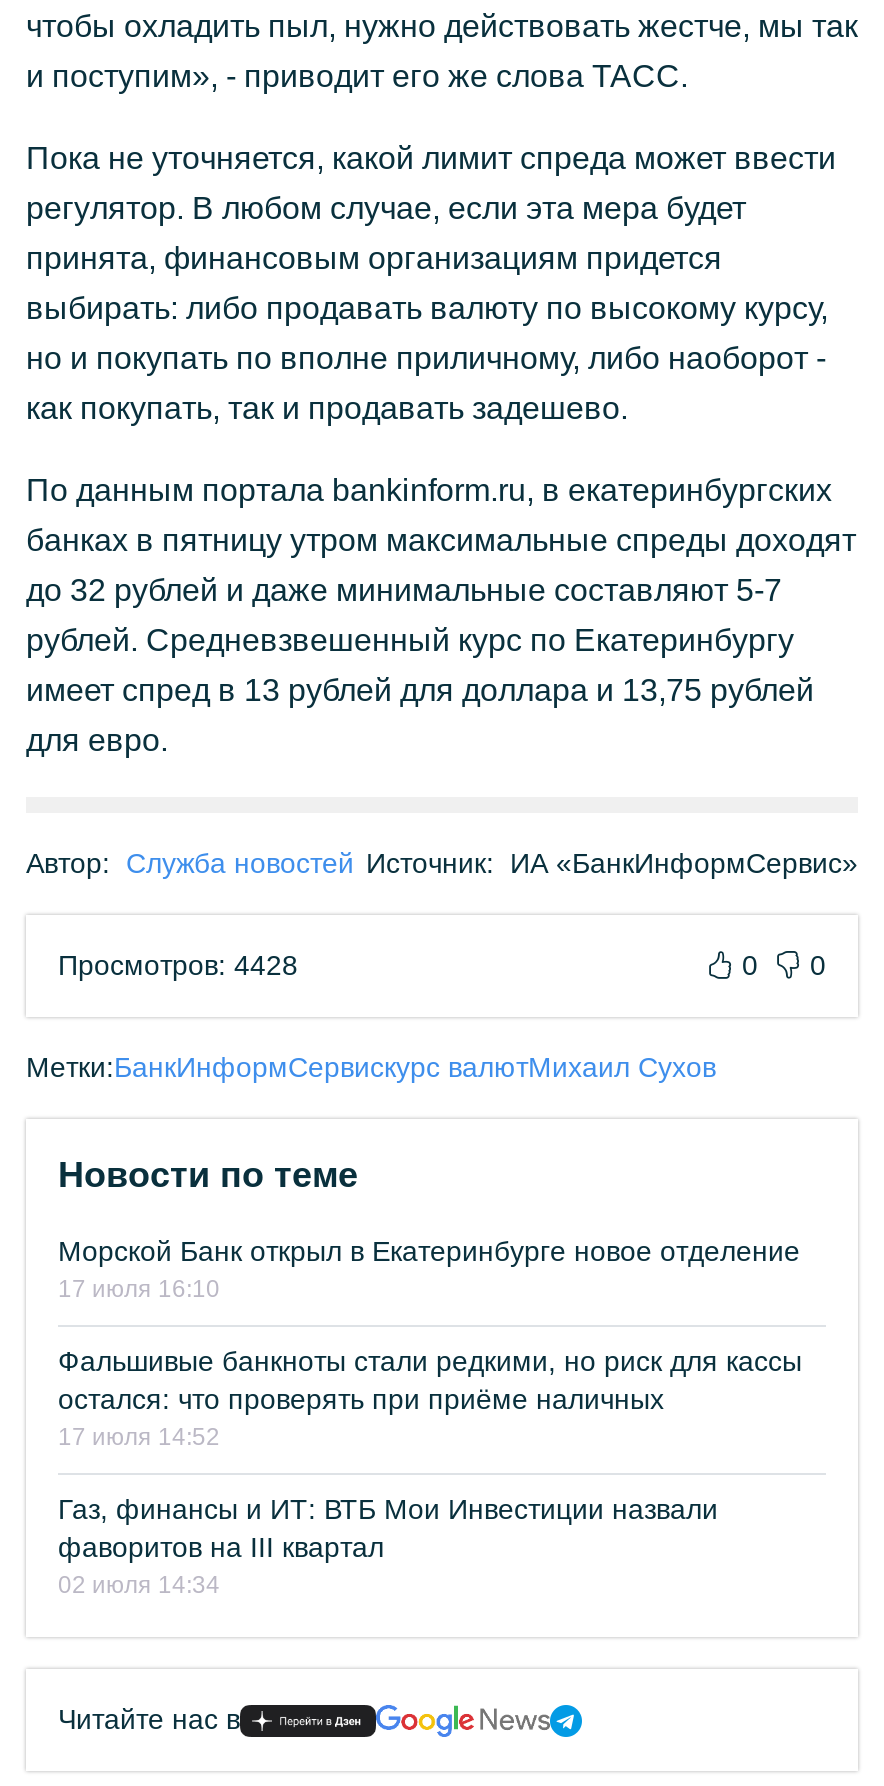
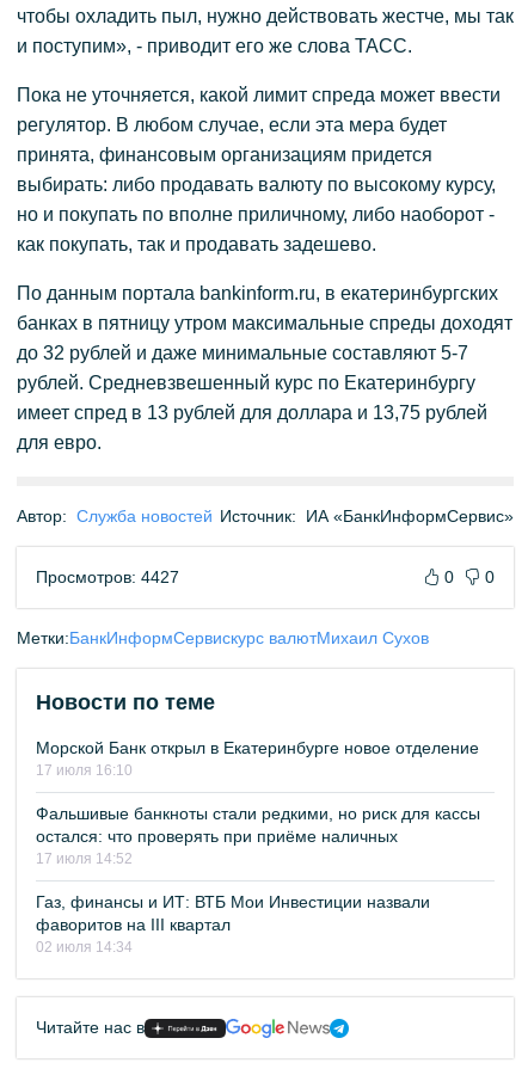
- Просмотров: 4428
+ Просмотров: 4427
